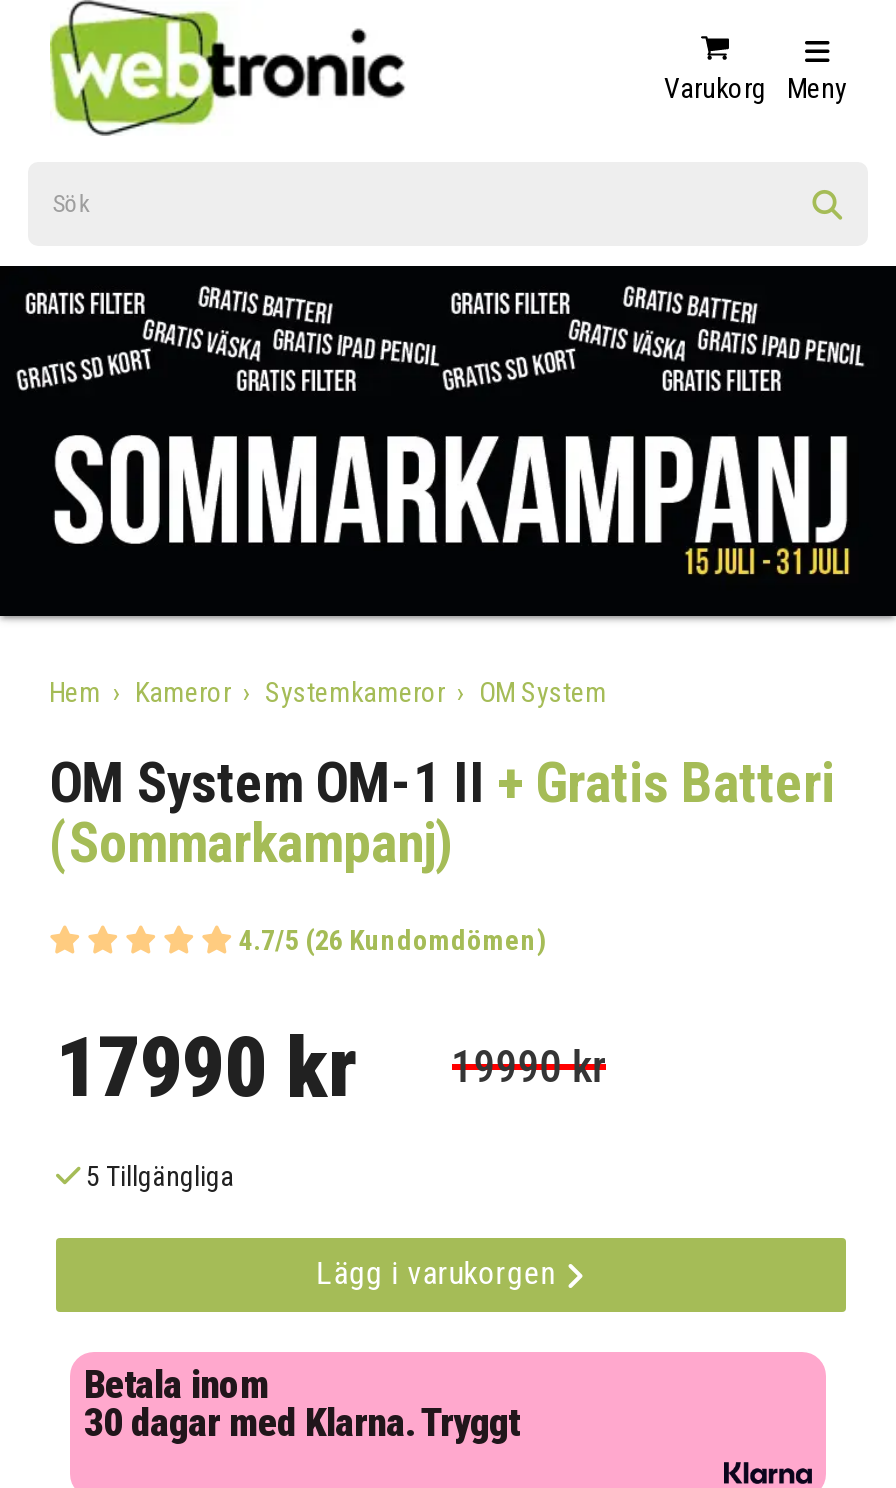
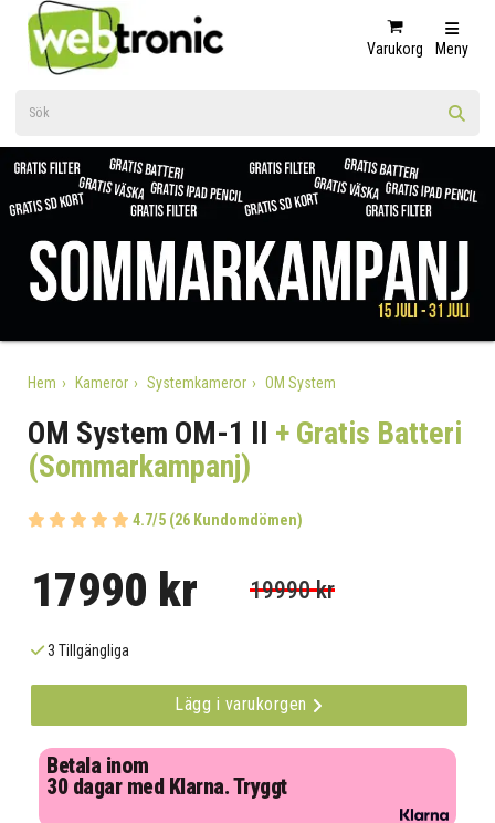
- 5 Tillgängliga
+ 3 Tillgängliga
